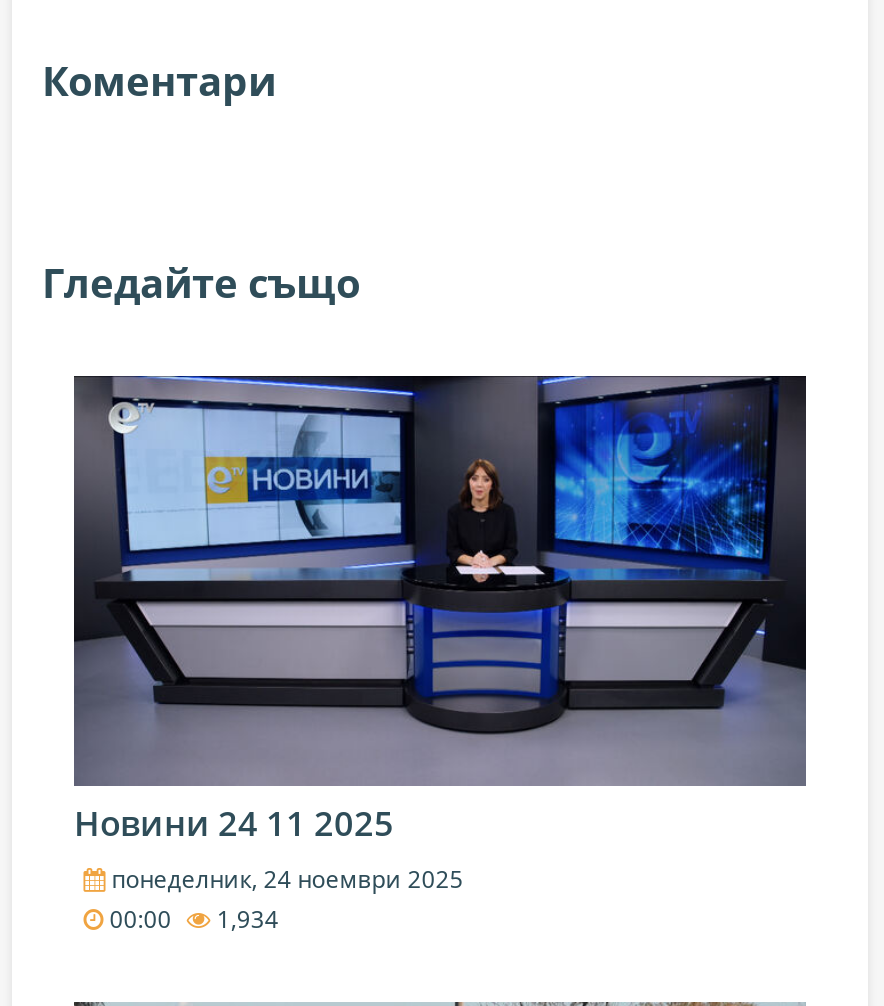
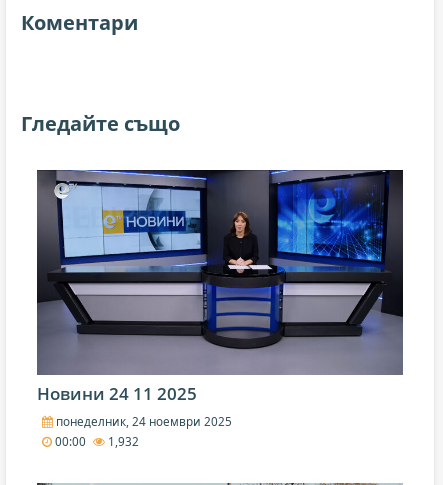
- 00:00 1,934
+ 00:00 1,932
